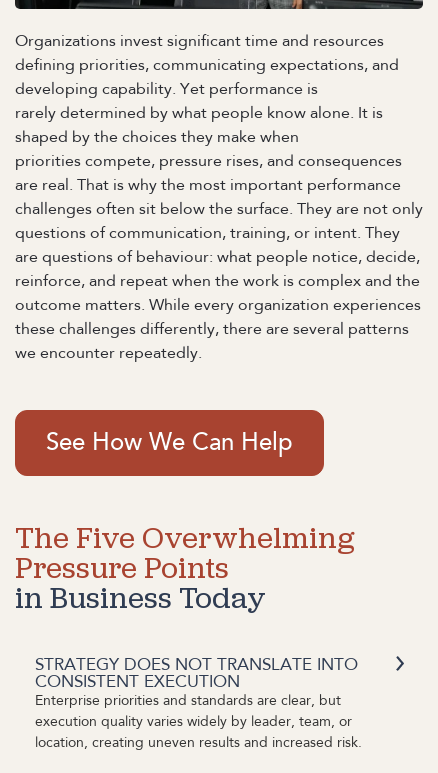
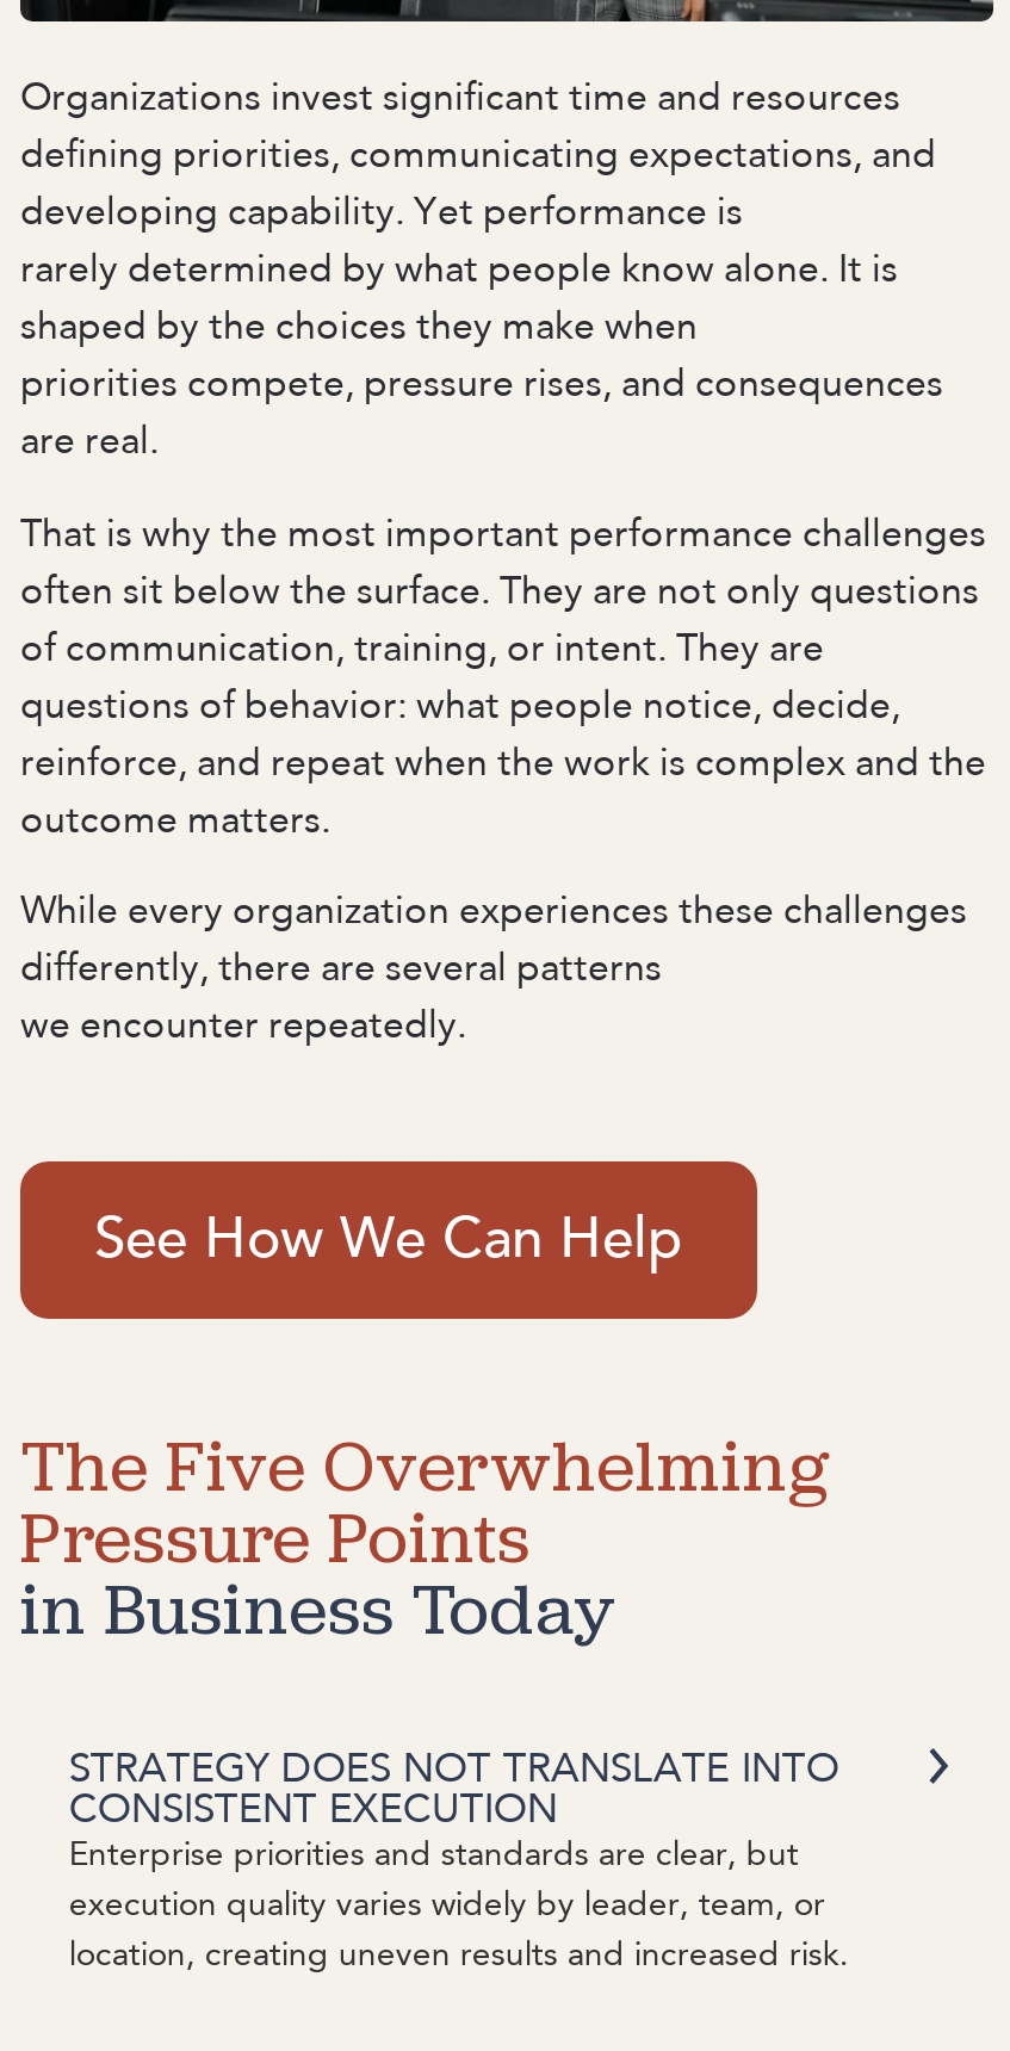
- are real. That is why the most important performance
- challenges often sit below the surface. They are not only
- questions of communication, training, or intent. They
- are questions of behaviour: what people notice, decide,
+ are real.
+ That is why the most important performance challenges
+ often sit below the surface. They are not only questions
+ of communication, training, or intent. They are
+ questions of behavior: what people notice, decide,
